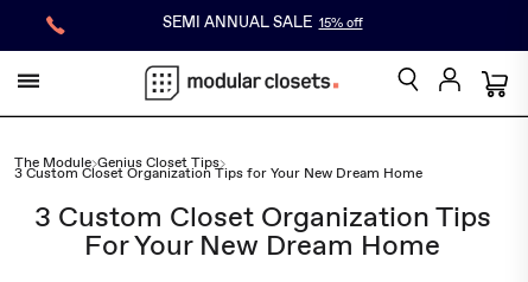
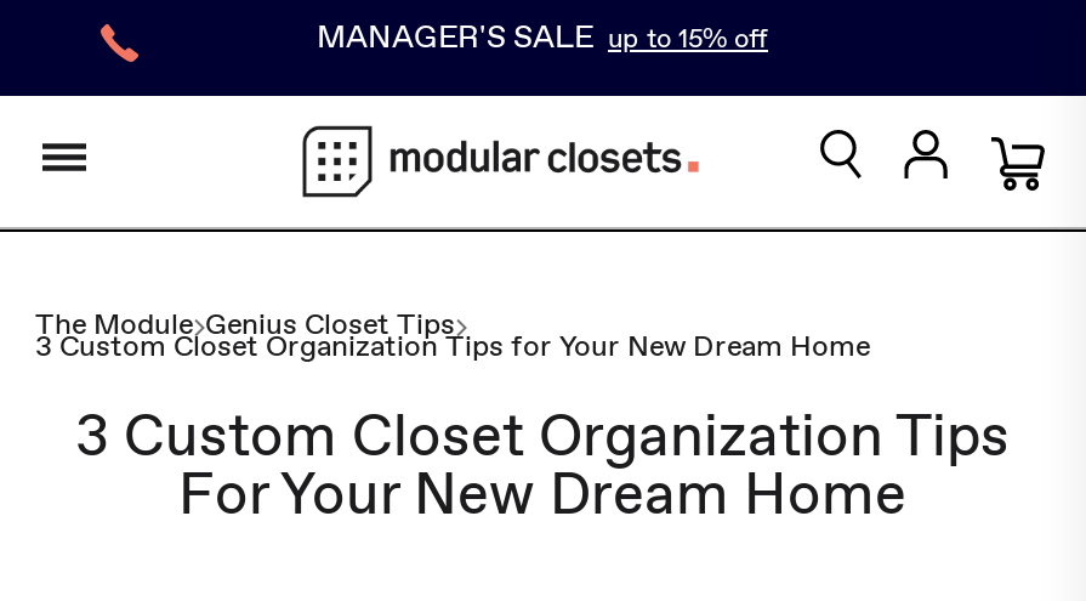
- SEMI ANNUAL SALE 15% off
+ MANAGER'S SALE up to 15% off
